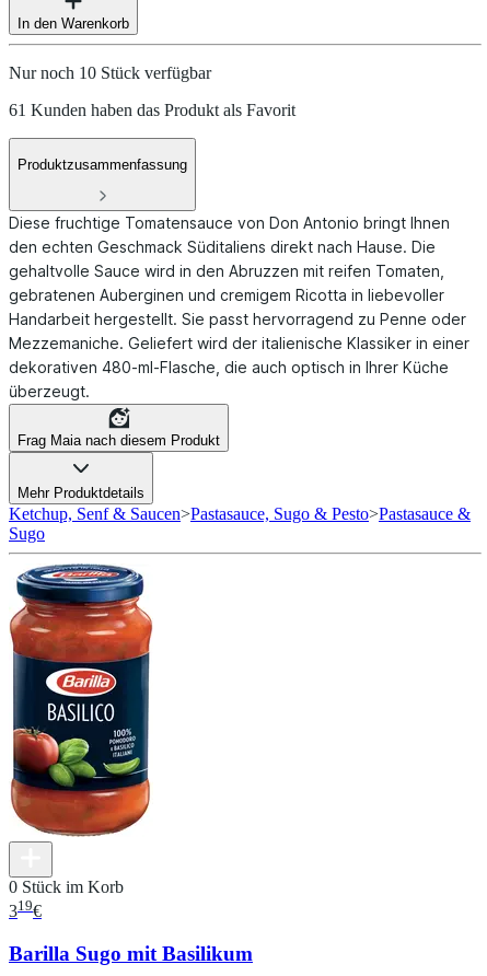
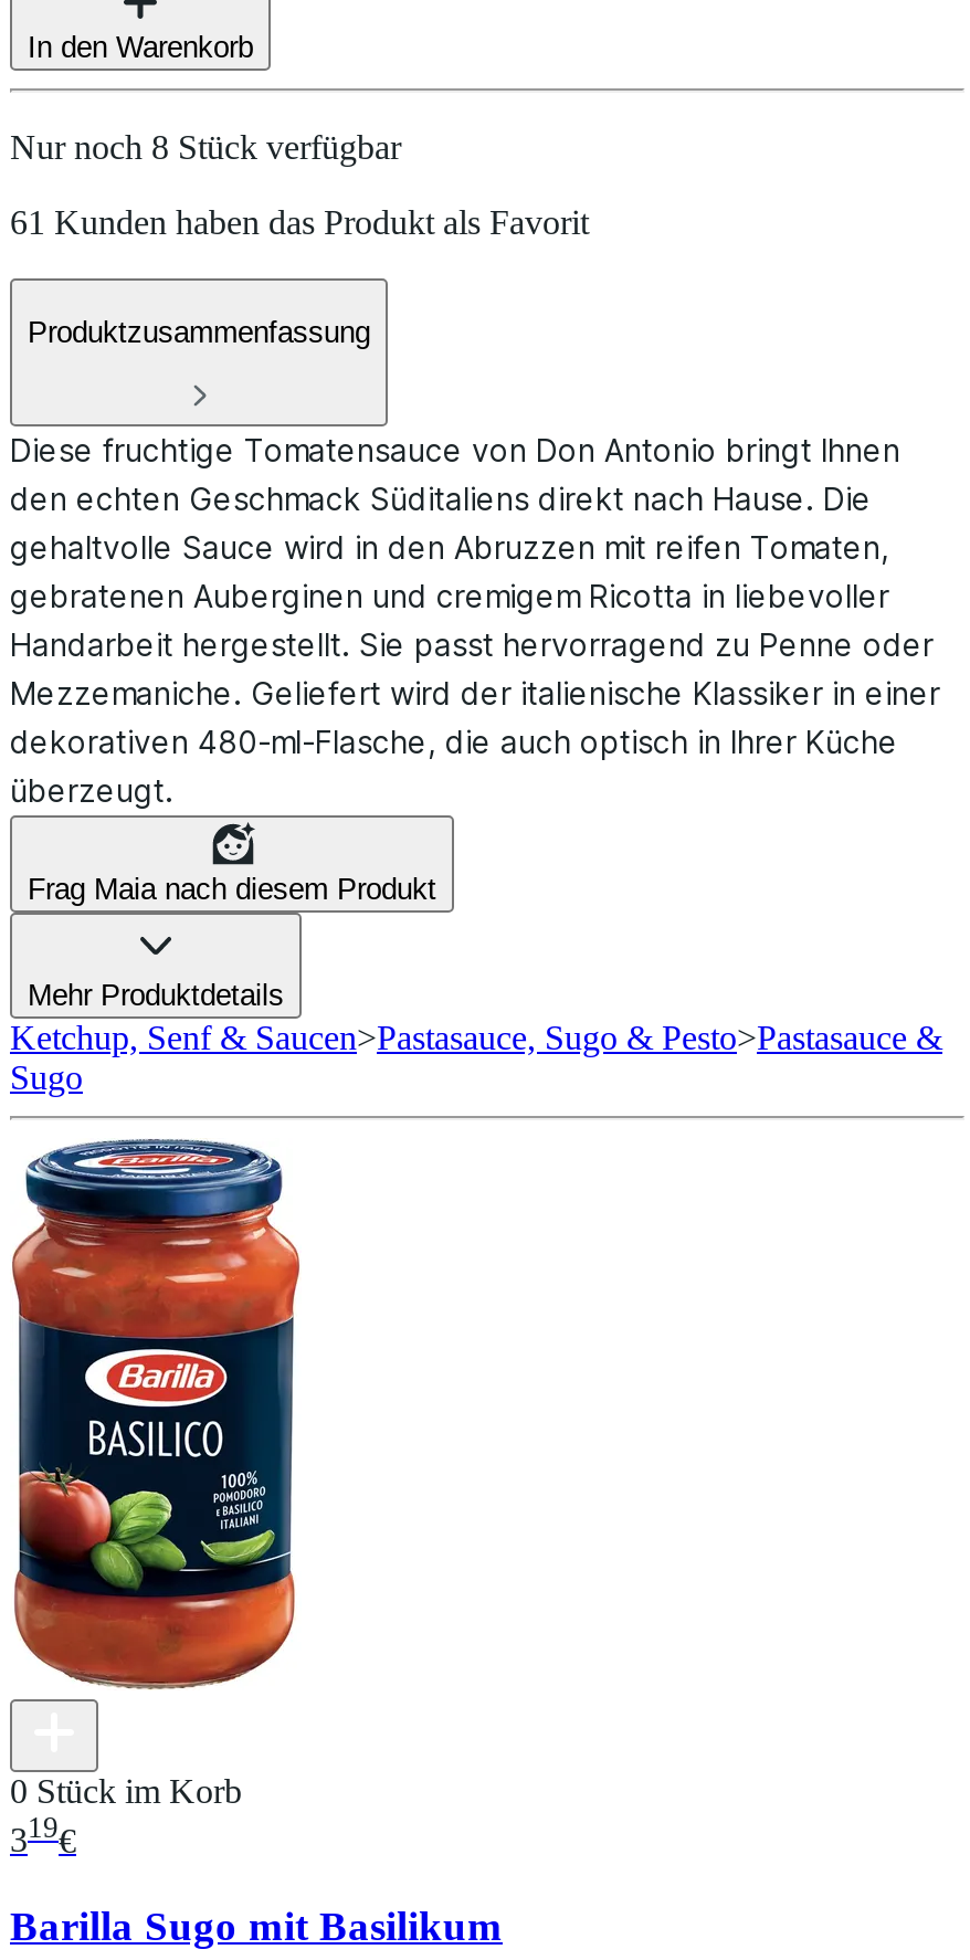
- Nur noch 10 Stück verfügbar
+ Nur noch 8 Stück verfügbar
